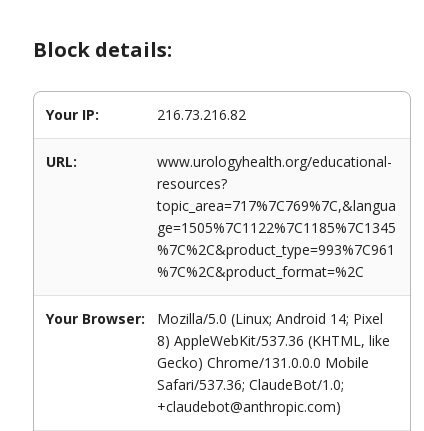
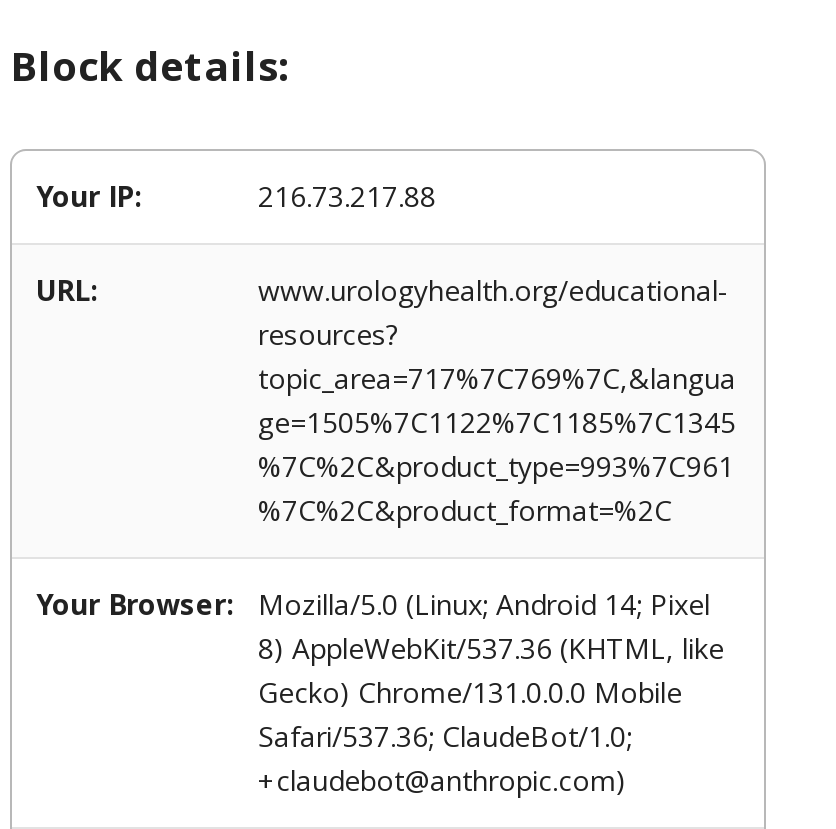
- 216.73.216.82
+ 216.73.217.88
